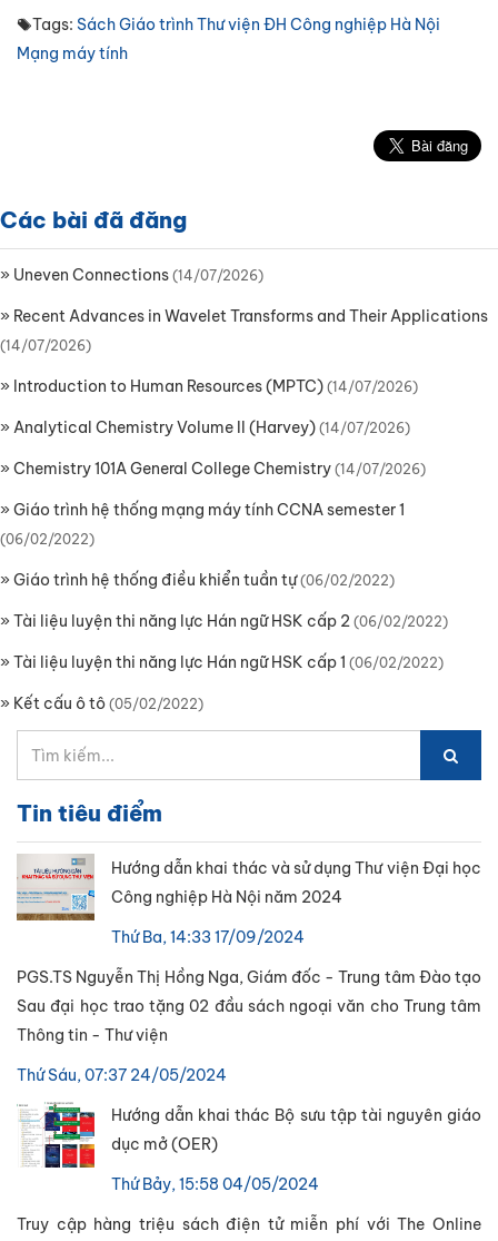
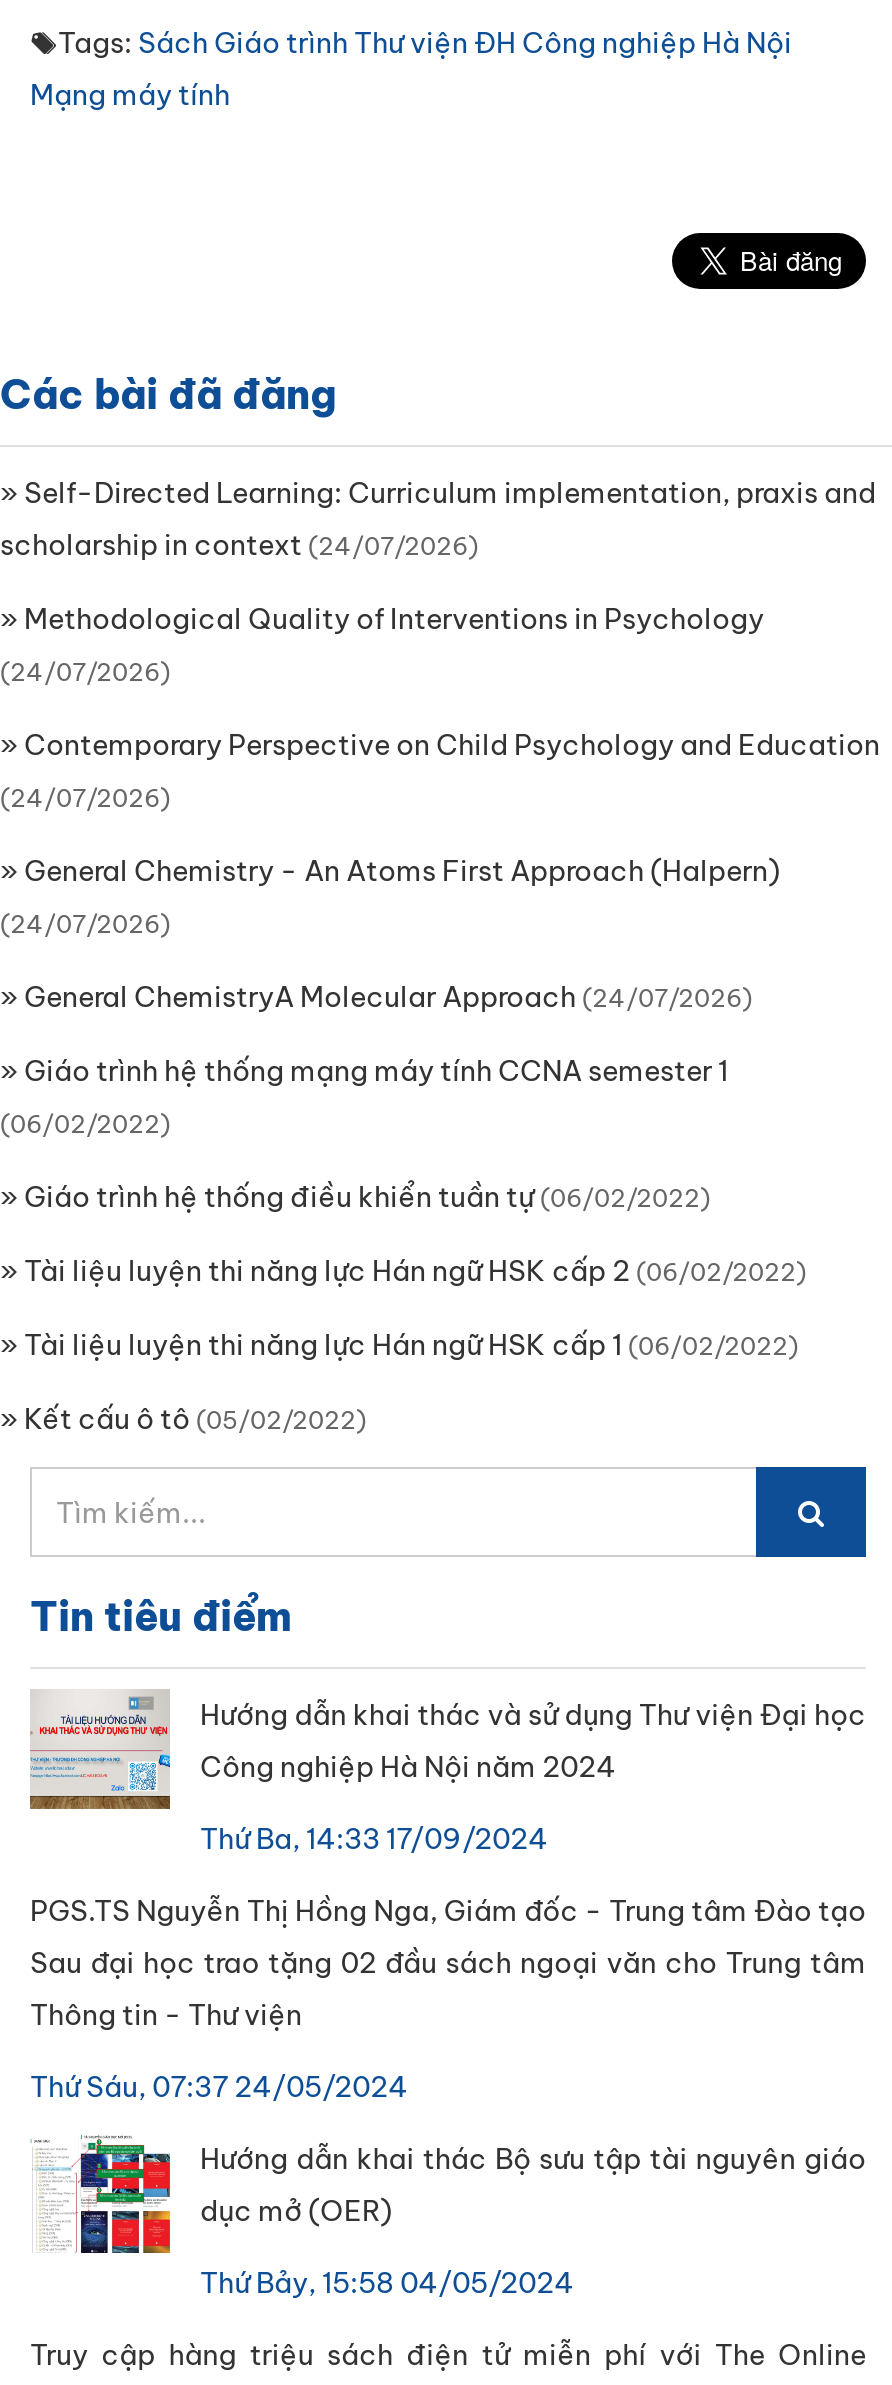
- » Uneven Connections (14/07/2026)
- » Recent Advances in Wavelet Transforms and Their Applications
- (14/07/2026)
- » Introduction to Human Resources (MPTC) (14/07/2026)
- » Analytical Chemistry Volume II (Harvey) (14/07/2026)
- » Chemistry 101A General College Chemistry (14/07/2026)
+ » Self-Directed Learning: Curriculum implementation, praxis and
+ scholarship in context (24/07/2026)
+ » Methodological Quality of Interventions in Psychology
+ (24/07/2026)
+ » Contemporary Perspective on Child Psychology and Education
+ (24/07/2026)
+ » General Chemistry - An Atoms First Approach (Halpern)
+ (24/07/2026)
+ » General ChemistryA Molecular Approach (24/07/2026)
